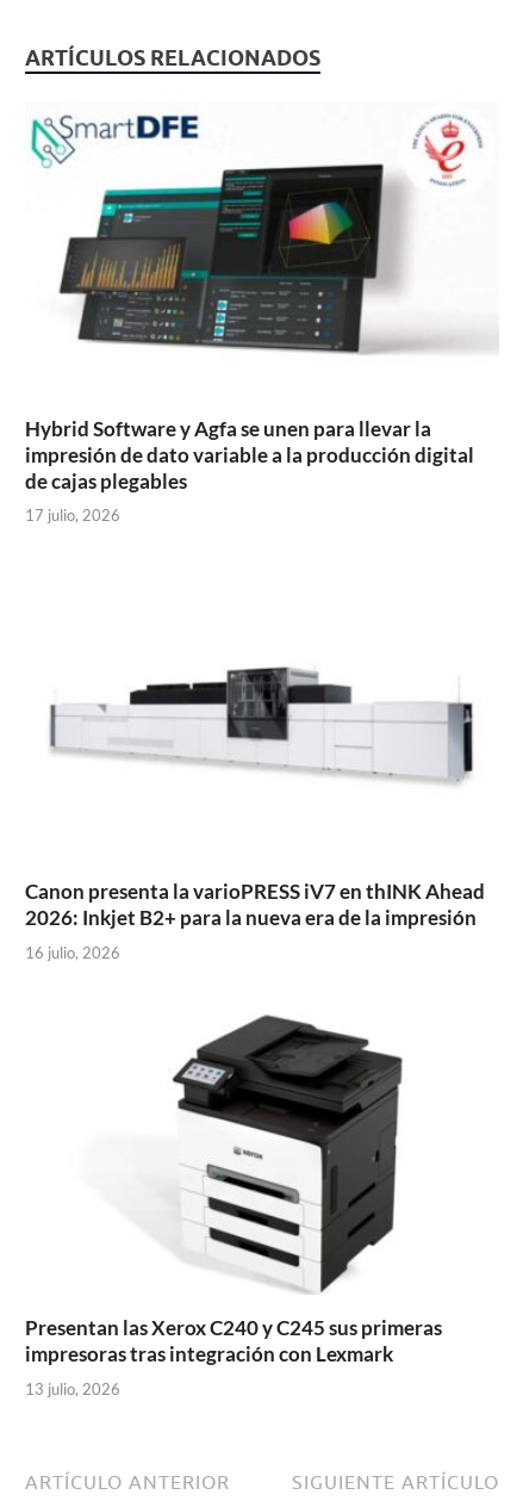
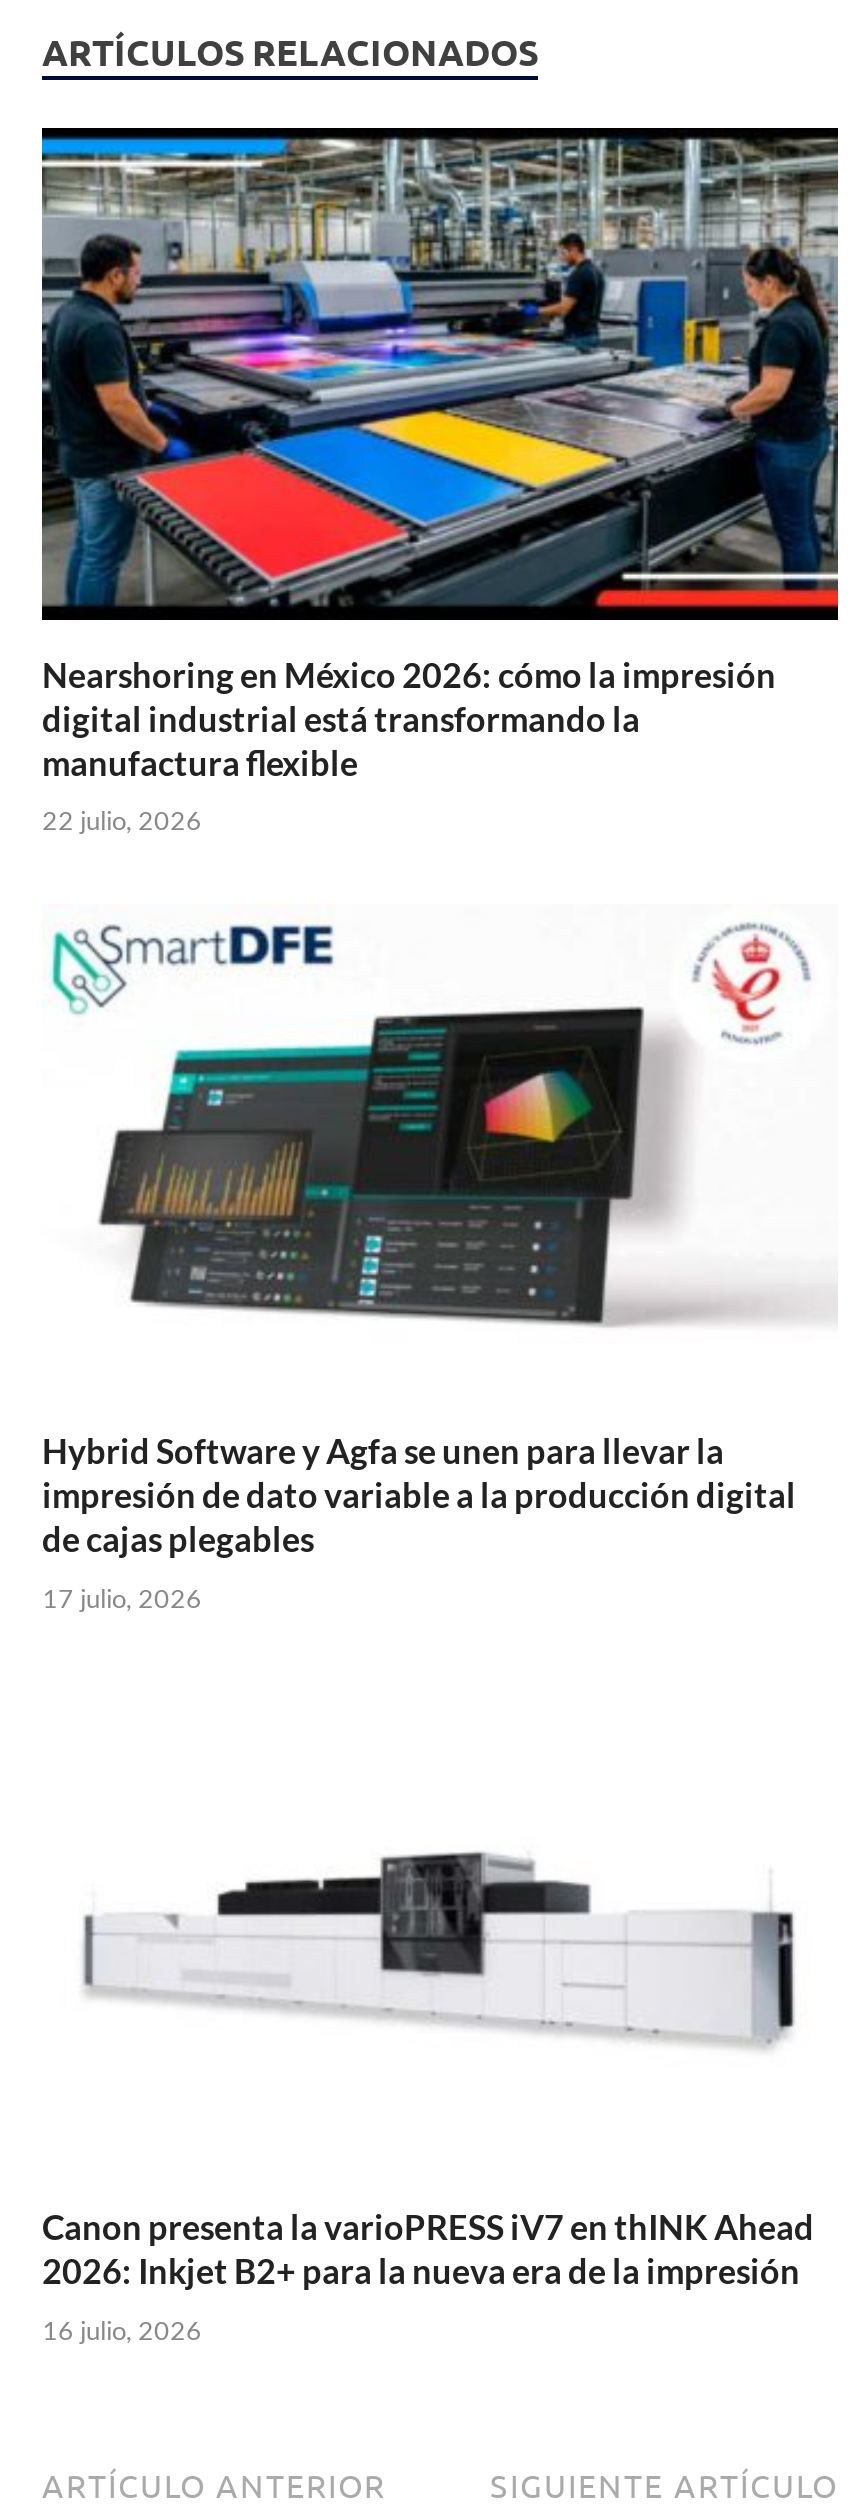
+ [image]
+ Nearshoring en México 2026: cómo la impresión
+ digital industrial está transformando la
+ manufactura flexible
+ 22 julio, 2026

moved down: [image]

moved down: [image]

moved down: [image] | Hybrid Software y Agfa se unen para llevar la | impresión de dato variable a la producción digital | de cajas plegables | 17 julio, 2026 | Canon presenta la varioPRESS iV7 en thINK Ahead | 2026: Inkjet B2+ para la nueva era de la impresión | 16 julio, 2026

- [image]
- Presentan las Xerox C240 y C245 sus primeras
- impresoras tras integración con Lexmark
- 13 julio, 2026
